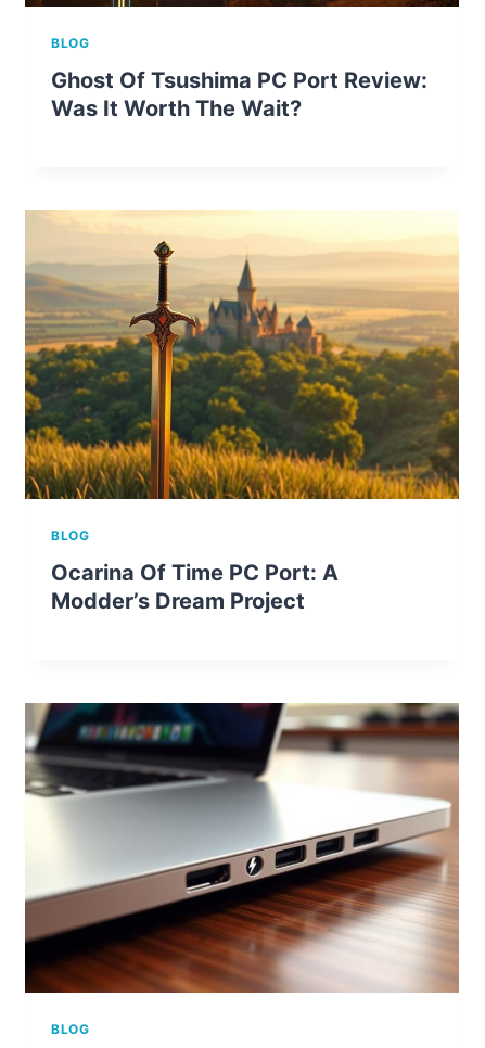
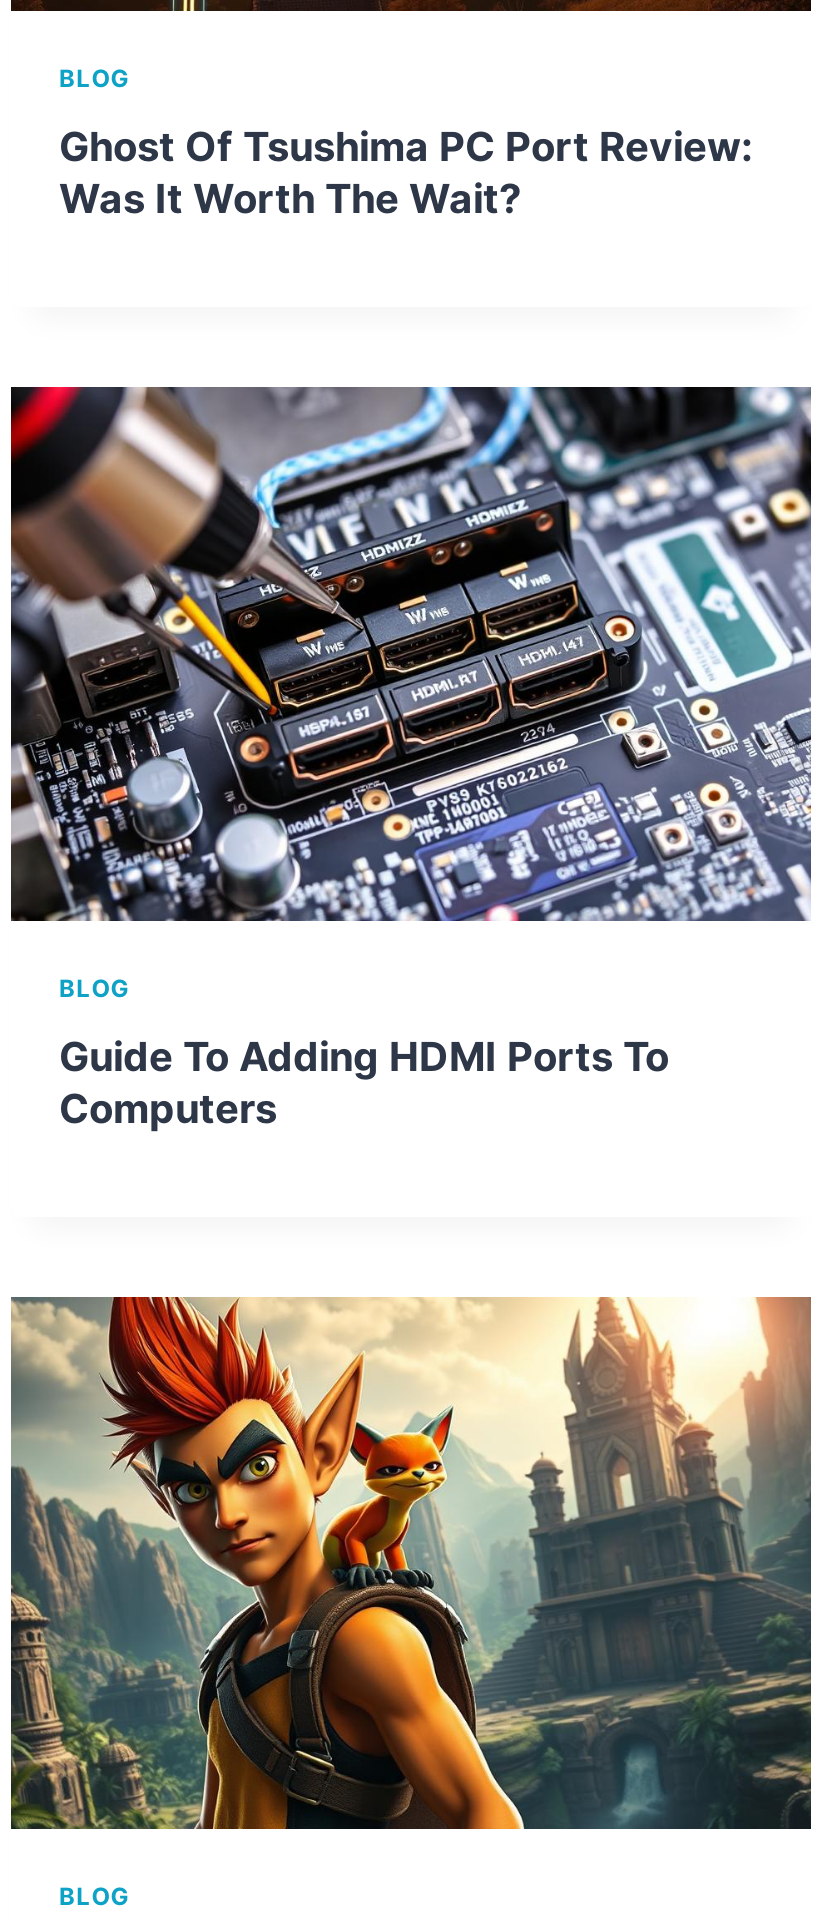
- [image]
+ [image]

- Ocarina Of Time PC Port: A
- Modder’s Dream Project
+ Guide To Adding HDMI Ports To
+ Computers

- [image]
+ [image]
